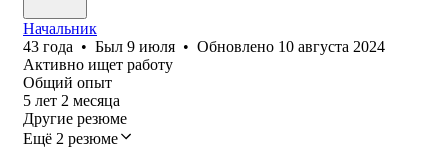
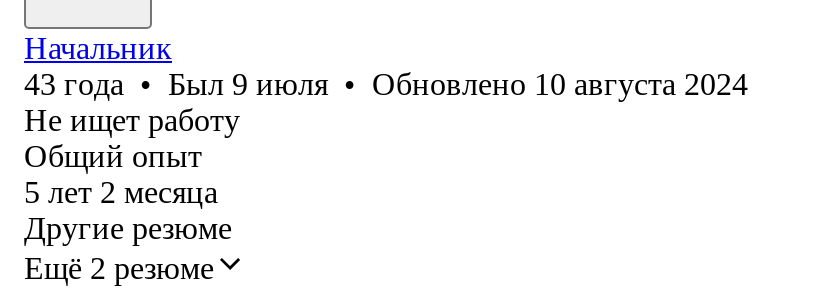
- Активно ищет работу
+ Не ищет работу
